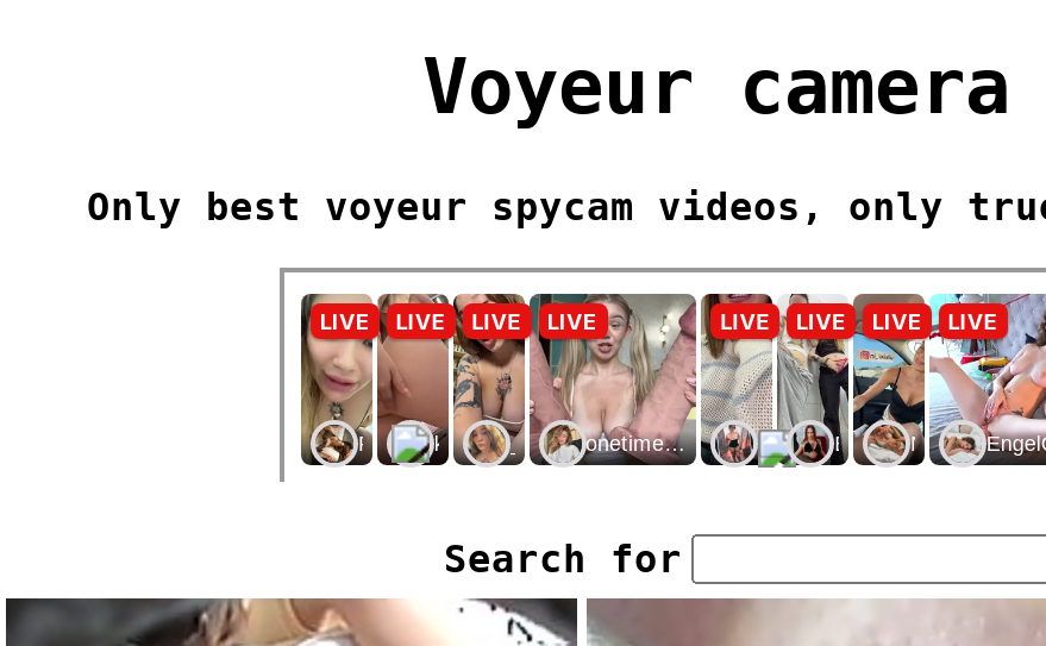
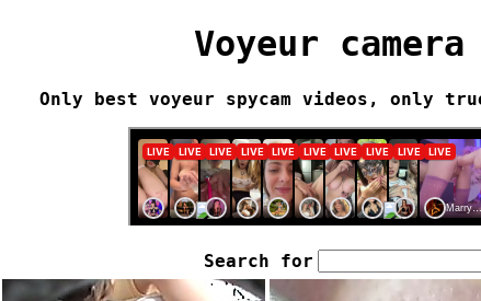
- [image]
+ [image]
